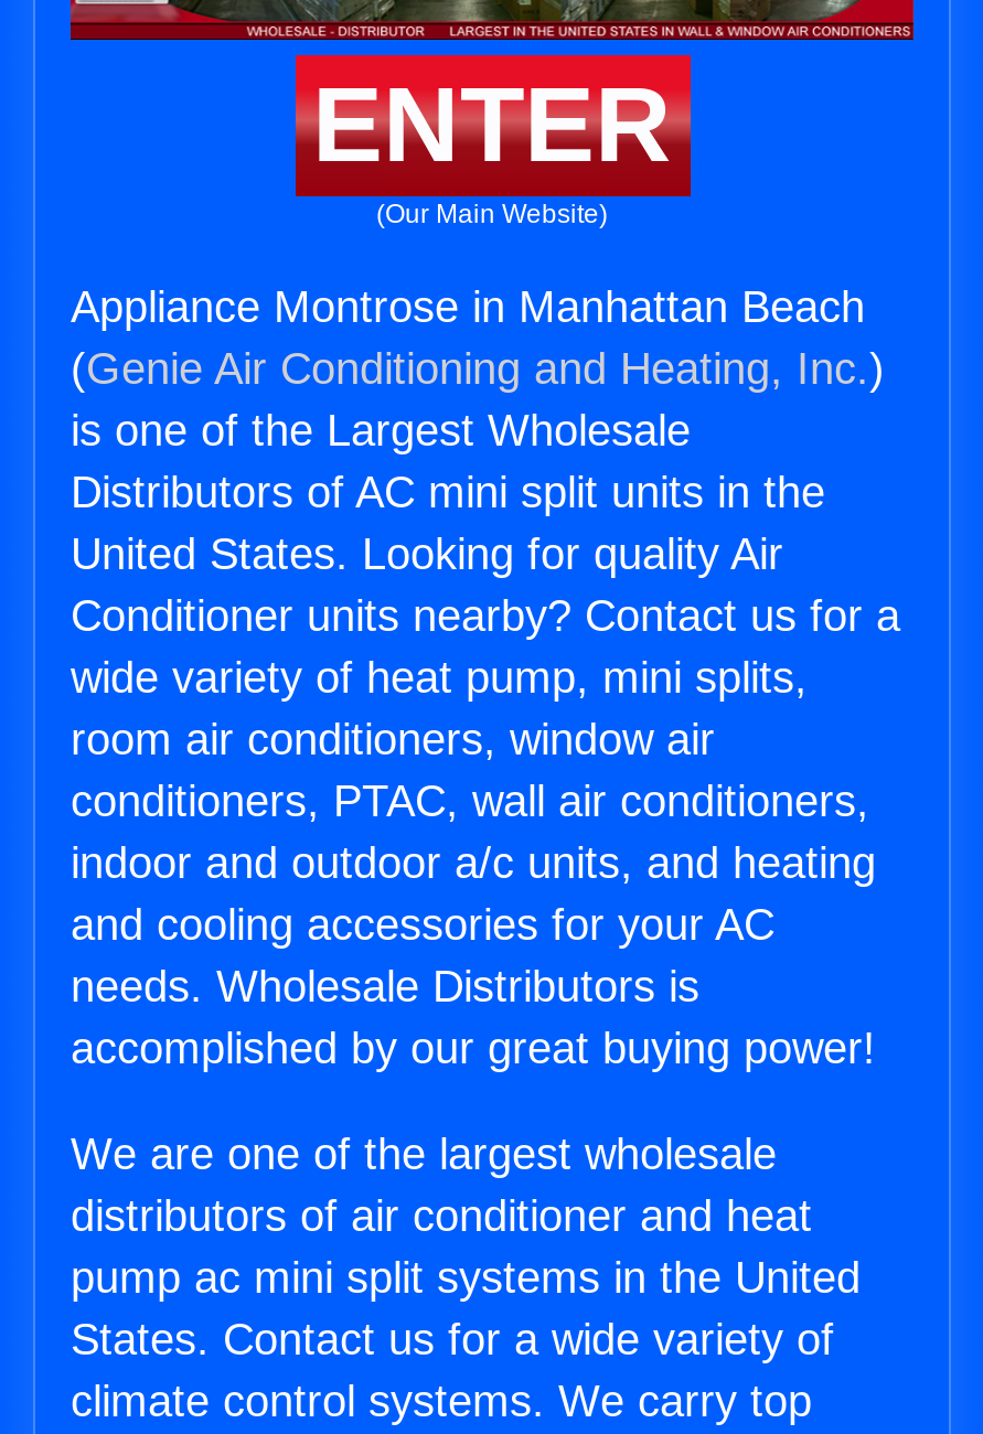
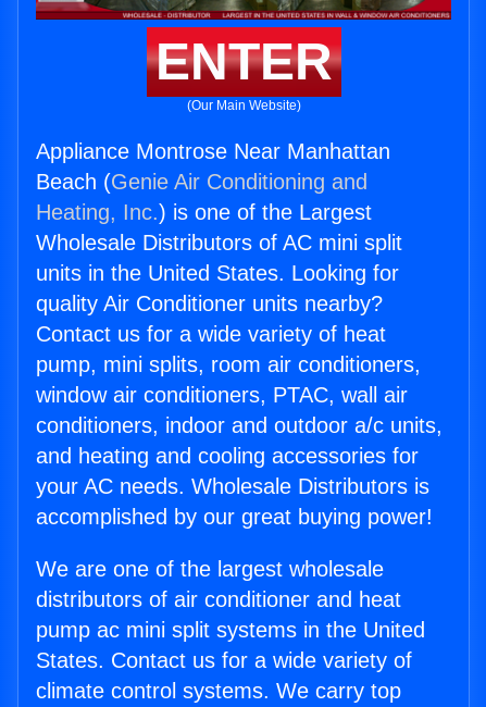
- Appliance Montrose in Manhattan Beach
- (Genie Air Conditioning and Heating, Inc.)
- is one of the Largest Wholesale
- Distributors of AC mini split units in the
- United States. Looking for quality Air
- Conditioner units nearby? Contact us for a
- wide variety of heat pump, mini splits,
- room air conditioners, window air
- conditioners, PTAC, wall air conditioners,
- indoor and outdoor a/c units, and heating
- and cooling accessories for your AC
- needs. Wholesale Distributors is
+ Appliance Montrose Near Manhattan
+ Beach (Genie Air Conditioning and
+ Heating, Inc.) is one of the Largest
+ Wholesale Distributors of AC mini split
+ units in the United States. Looking for
+ quality Air Conditioner units nearby?
+ Contact us for a wide variety of heat
+ pump, mini splits, room air conditioners,
+ window air conditioners, PTAC, wall air
+ conditioners, indoor and outdoor a/c units,
+ and heating and cooling accessories for
+ your AC needs. Wholesale Distributors is
